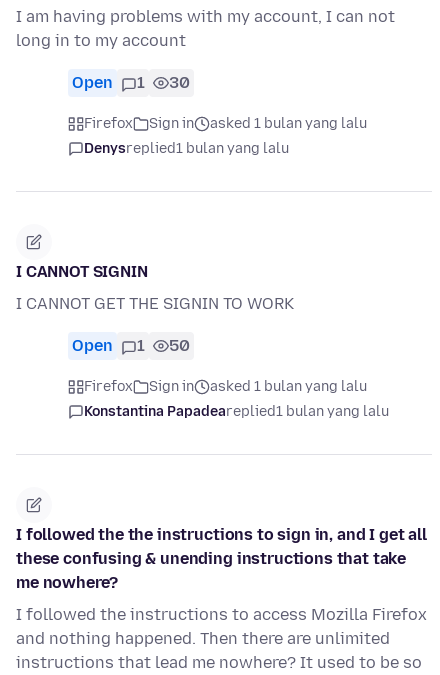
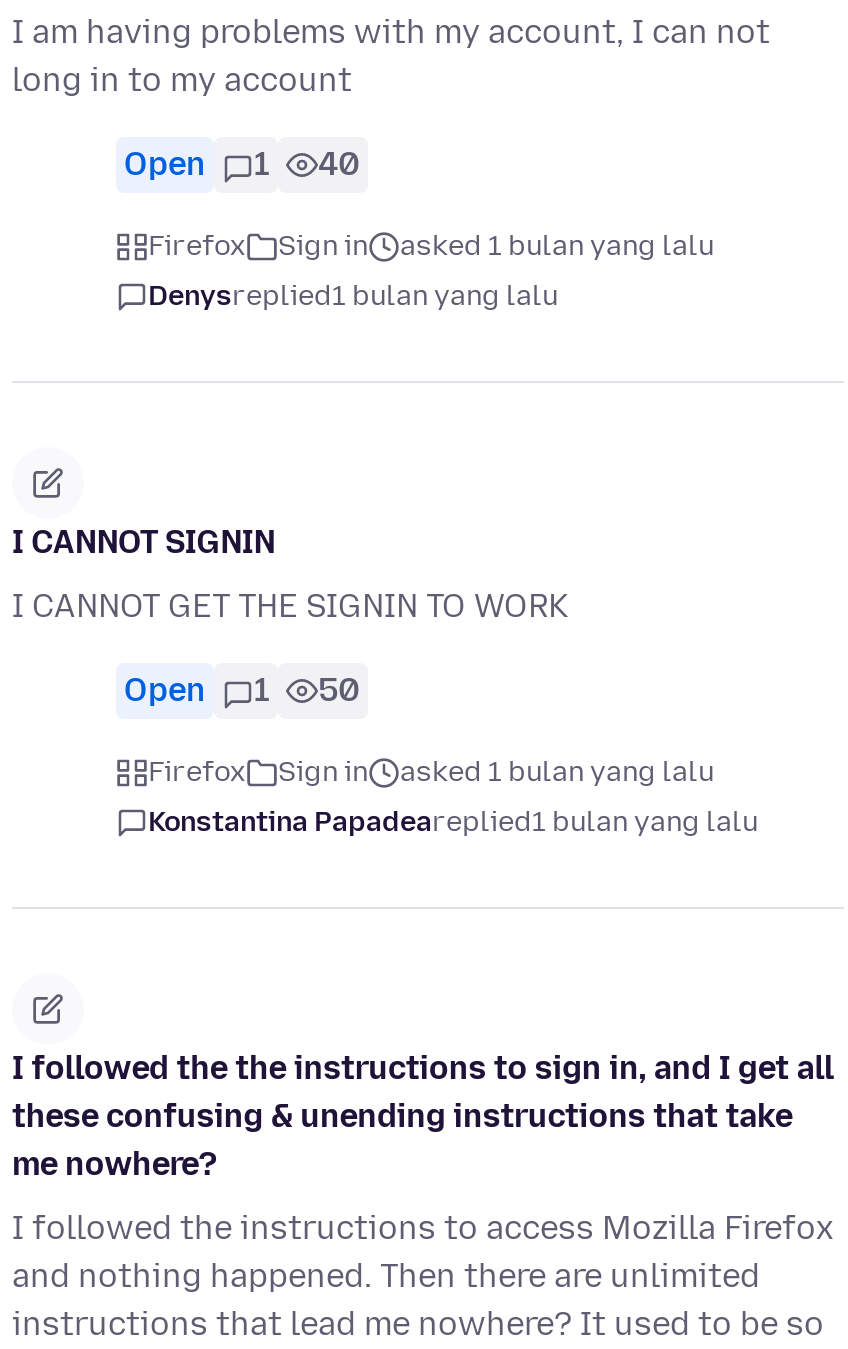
- Open 1 30
+ Open 1 40
